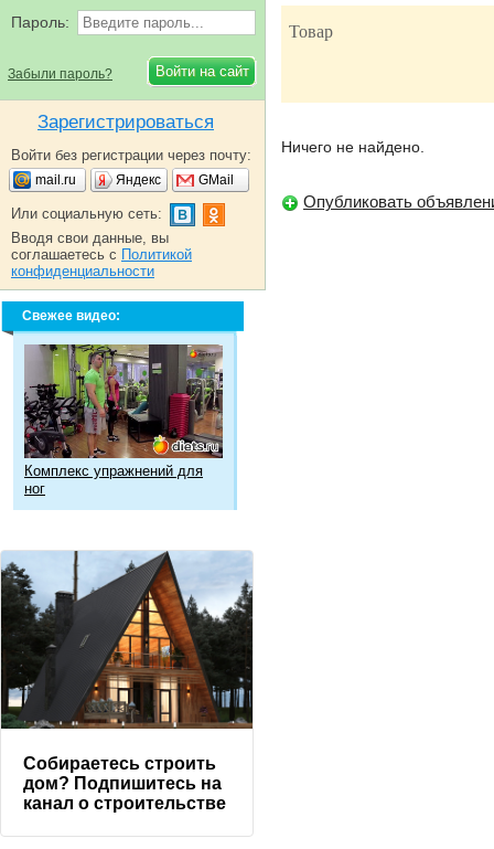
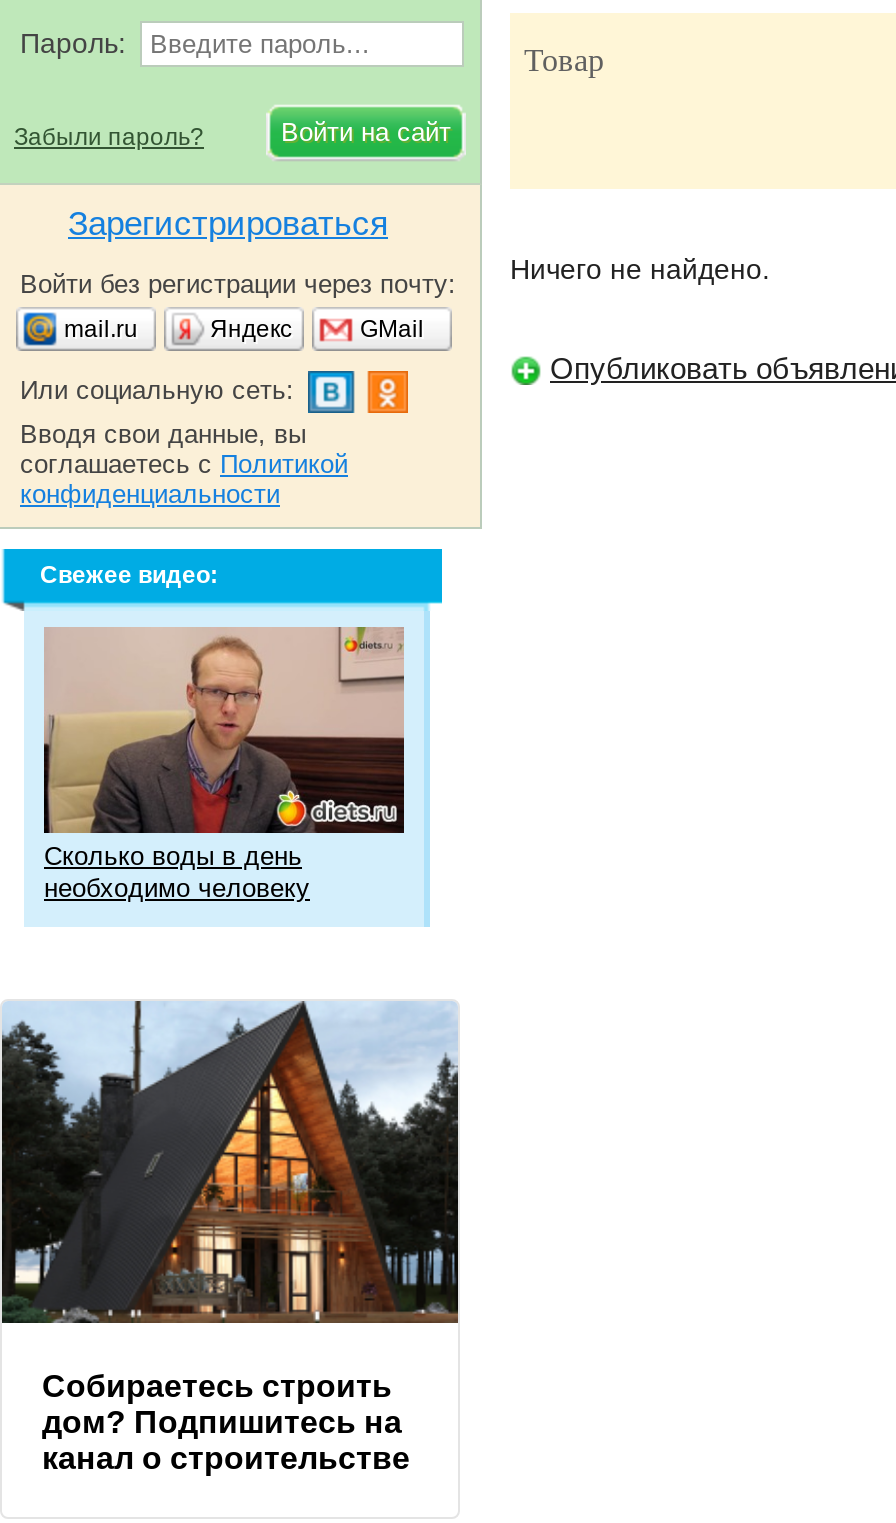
- [image]
- Комплекс упражнений для
- ног
+ [image]
+ Сколько воды в день
+ необходимо человеку
